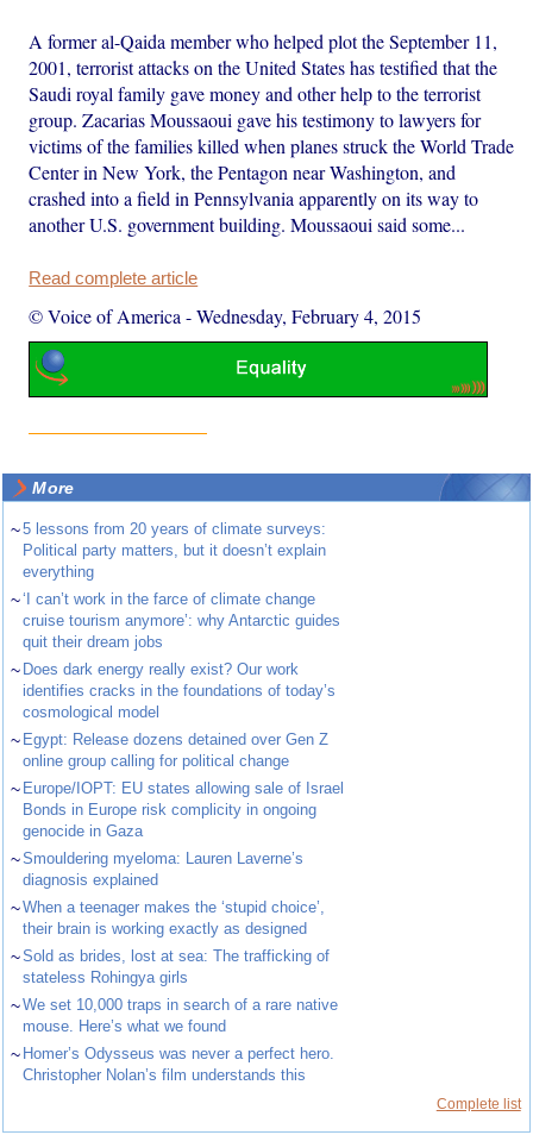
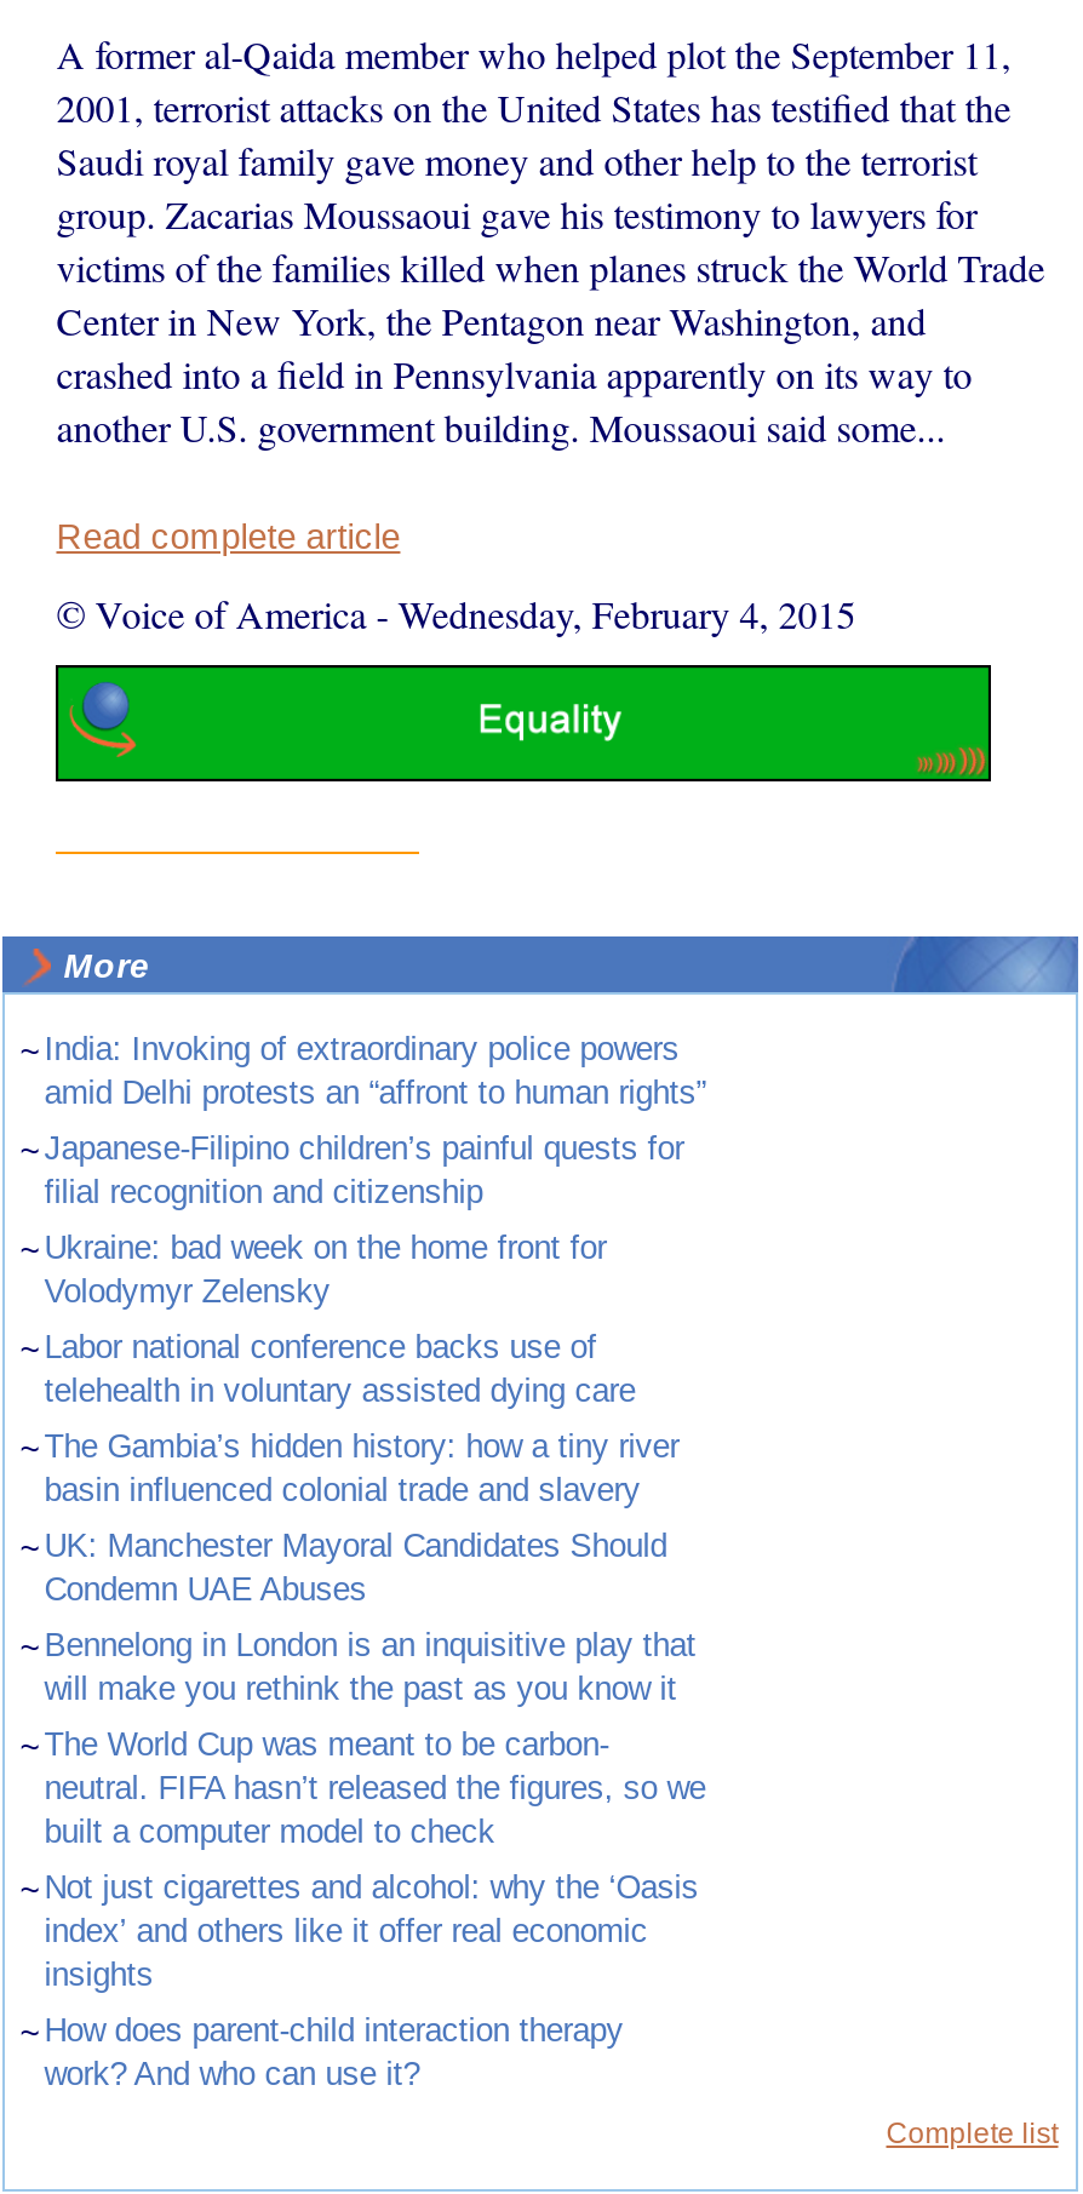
- ~ 5 lessons from 20 years of climate surveys:
- Political party matters, but it doesn’t explain
- everything
+ ~ India: Invoking of extraordinary police powers
+ amid Delhi protests an “affront to human rights”

- ~ ‘I can’t work in the farce of climate change
- cruise tourism anymore’: why Antarctic guides
- quit their dream jobs
+ ~ Japanese-Filipino children’s painful quests for
+ filial recognition and citizenship

- ~ Does dark energy really exist? Our work
- identifies cracks in the foundations of today’s
- cosmological model
+ ~ Ukraine: bad week on the home front for
+ Volodymyr Zelensky

- ~ Egypt: Release dozens detained over Gen Z
- online group calling for political change
+ ~ Labor national conference backs use of
+ telehealth in voluntary assisted dying care

- ~ Europe/IOPT: EU states allowing sale of Israel
- Bonds in Europe risk complicity in ongoing
- genocide in Gaza
+ ~ The Gambia’s hidden history: how a tiny river
+ basin influenced colonial trade and slavery

- ~ Smouldering myeloma: Lauren Laverne’s
- diagnosis explained
+ ~ UK: Manchester Mayoral Candidates Should
+ Condemn UAE Abuses

- ~ When a teenager makes the ‘stupid choice’,
- their brain is working exactly as designed
+ ~ Bennelong in London is an inquisitive play that
+ will make you rethink the past as you know it

- ~ Sold as brides, lost at sea: The trafficking of
- stateless Rohingya girls
+ ~ The World Cup was meant to be carbon-
+ neutral. FIFA hasn’t released the figures, so we
+ built a computer model to check

- ~ We set 10,000 traps in search of a rare native
- mouse. Here’s what we found
+ ~ Not just cigarettes and alcohol: why the ‘Oasis
+ index’ and others like it offer real economic
+ insights

- ~ Homer’s Odysseus was never a perfect hero.
- Christopher Nolan’s film understands this
+ ~ How does parent-child interaction therapy
+ work? And who can use it?
